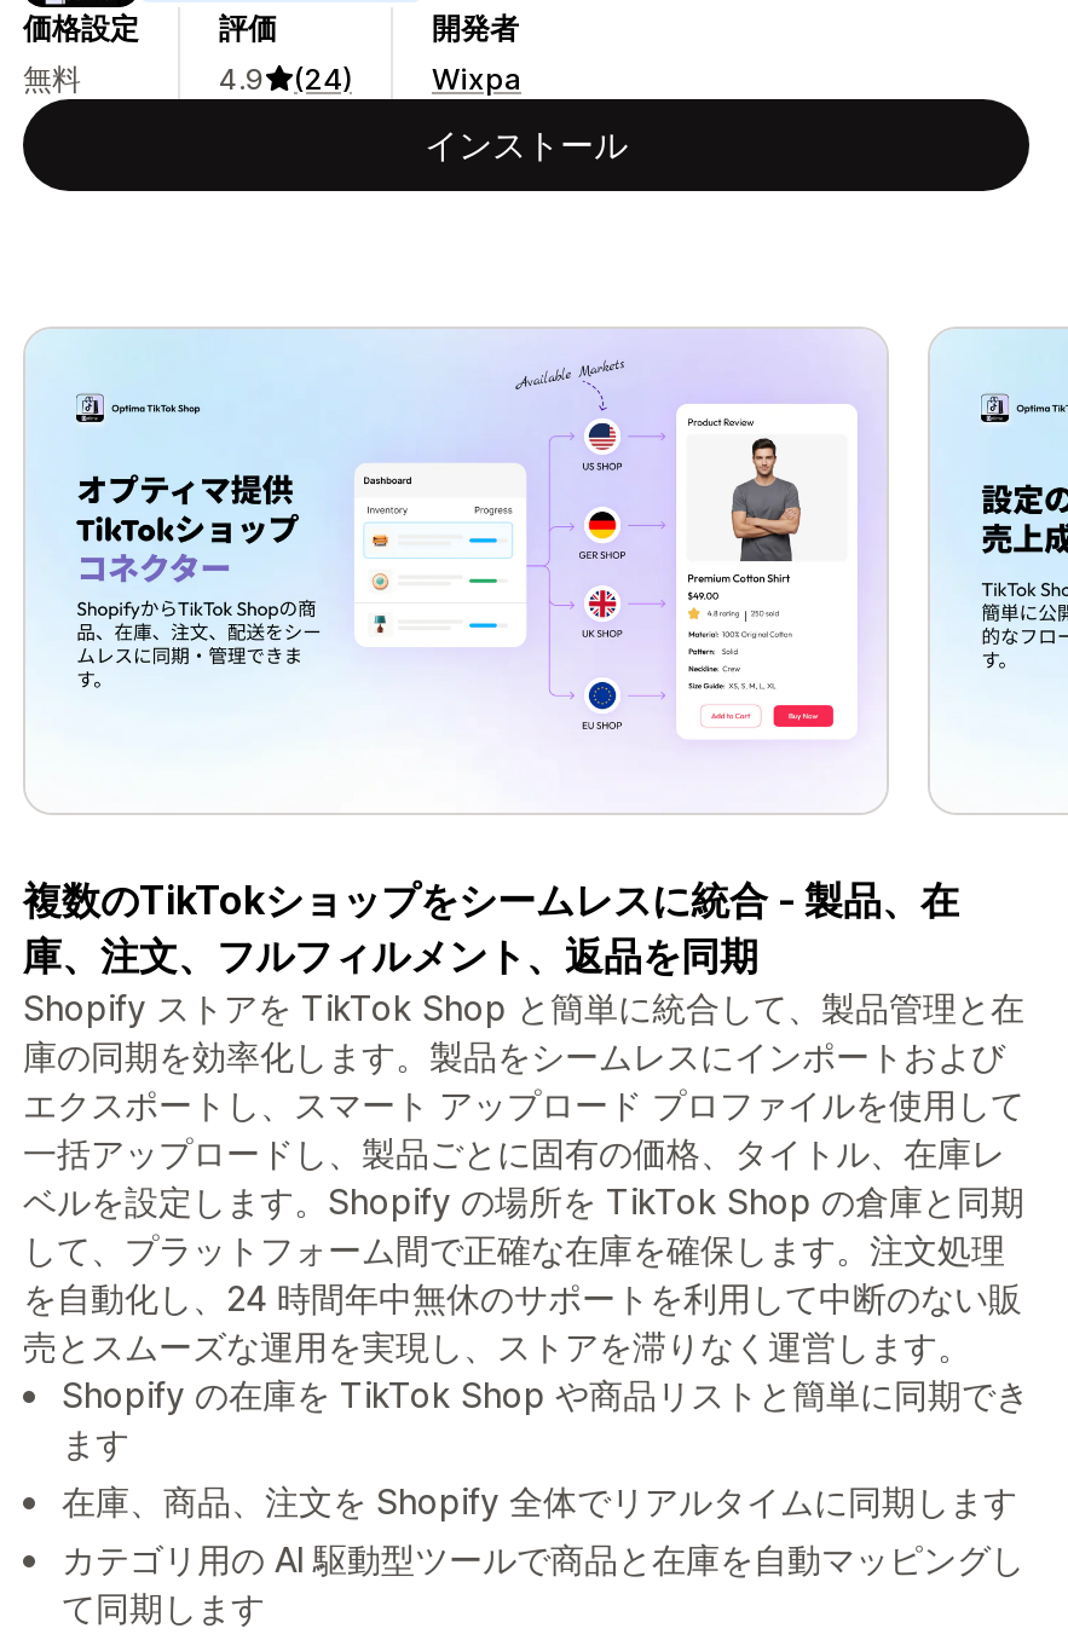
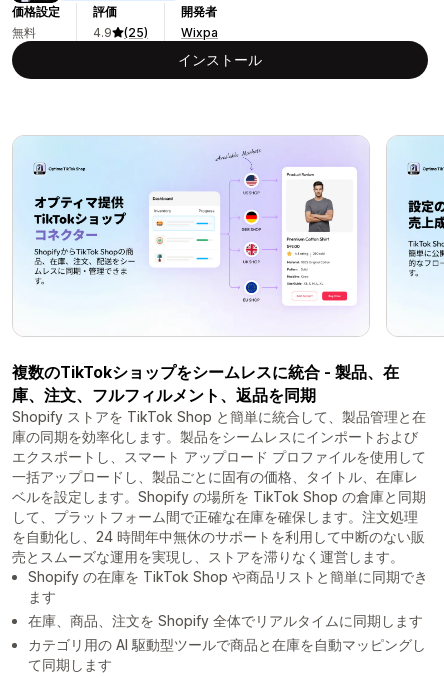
- 4.9 (24)
+ 4.9 (25)
